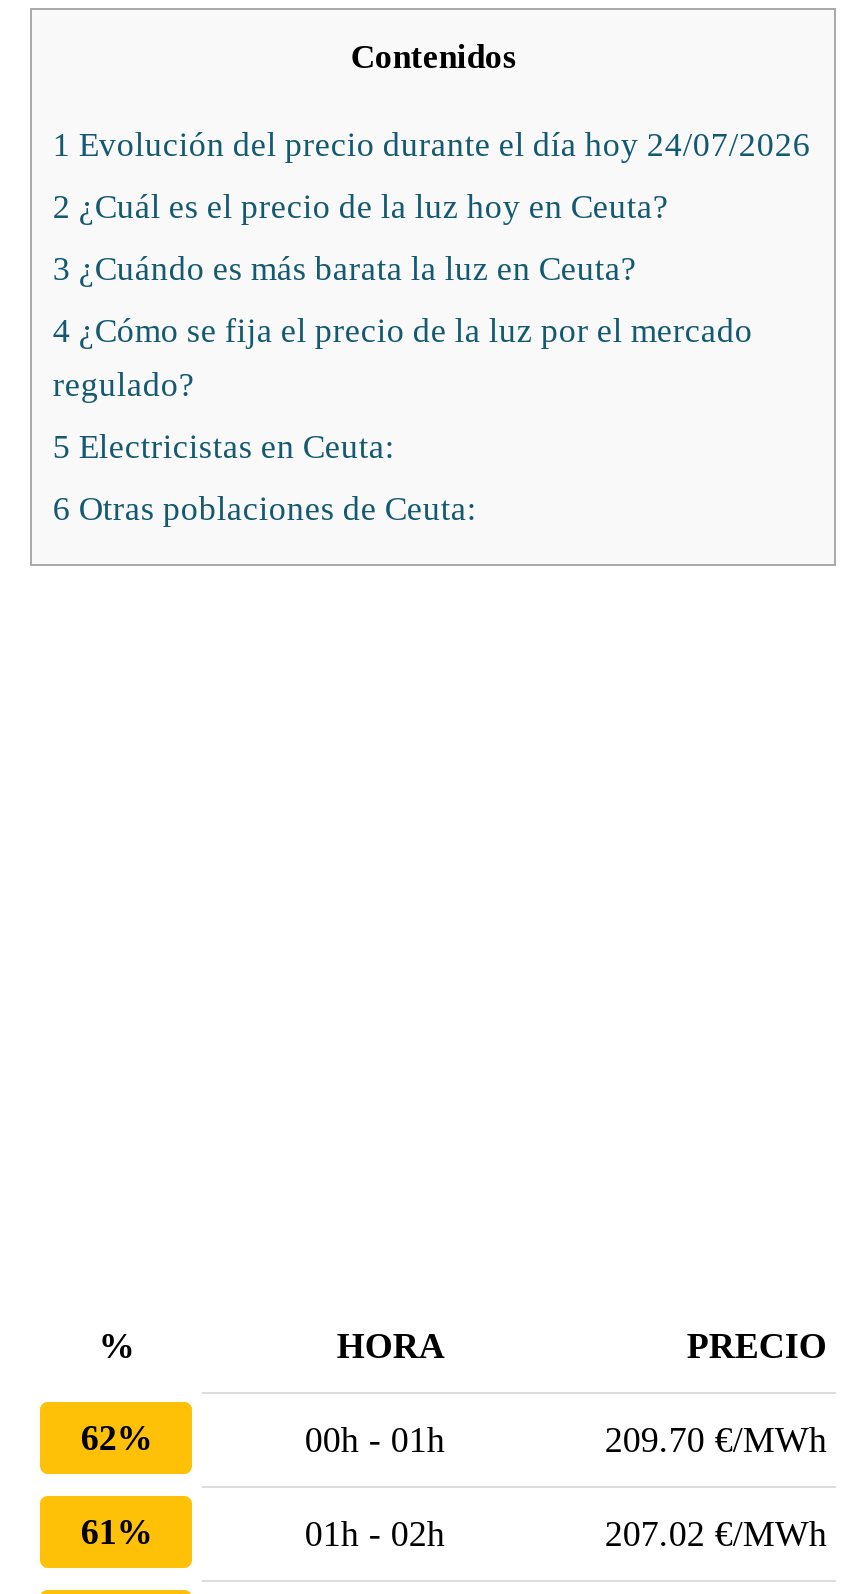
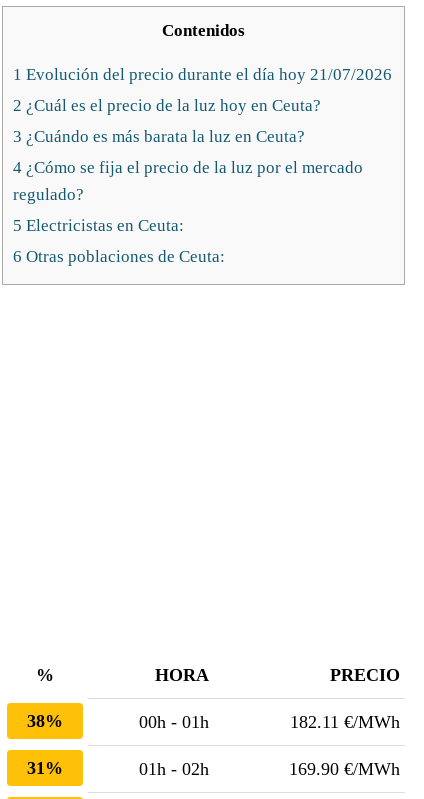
- 1 Evolución del precio durante el día hoy 24/07/2026
+ 1 Evolución del precio durante el día hoy 21/07/2026

- 62%
+ 38%

- 209.70 €/MWh
+ 182.11 €/MWh

- 61%
+ 31%

- 207.02 €/MWh
+ 169.90 €/MWh
